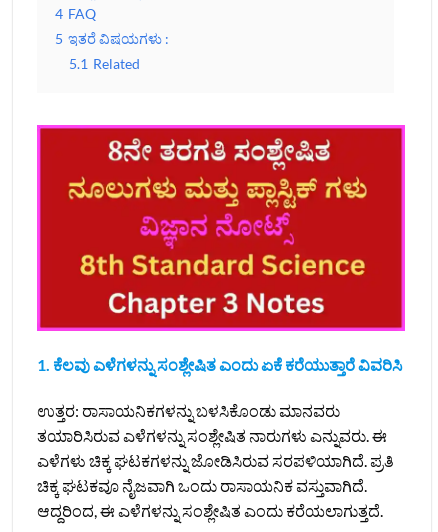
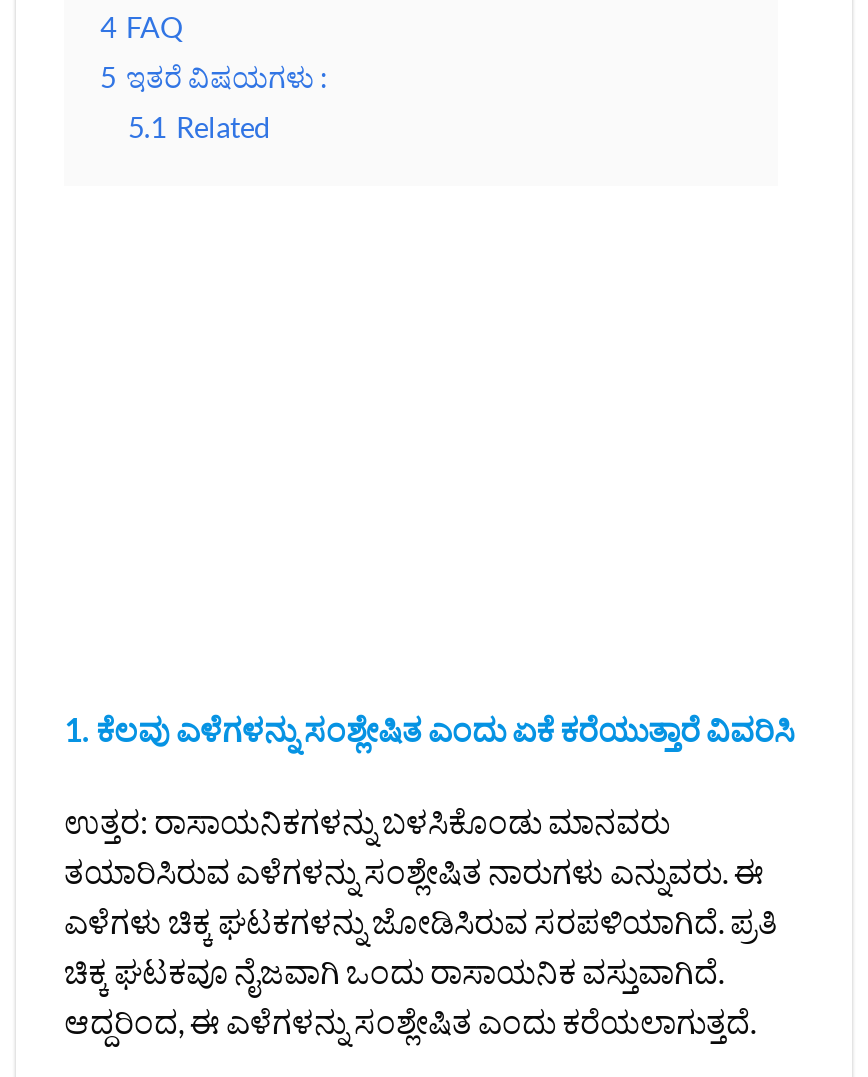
- [image]
